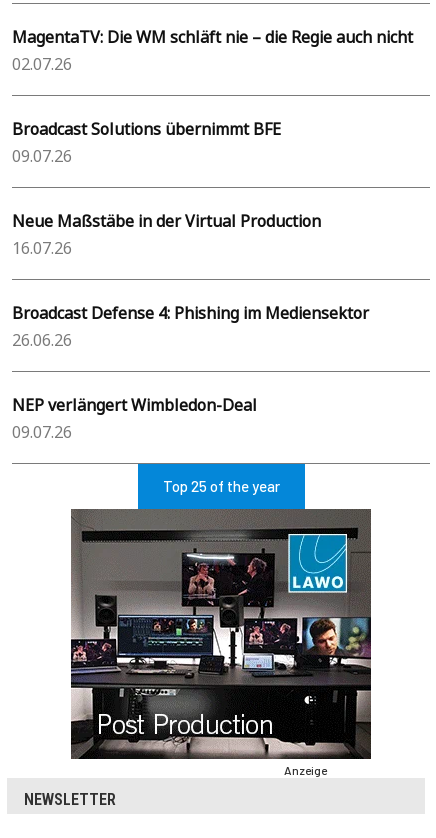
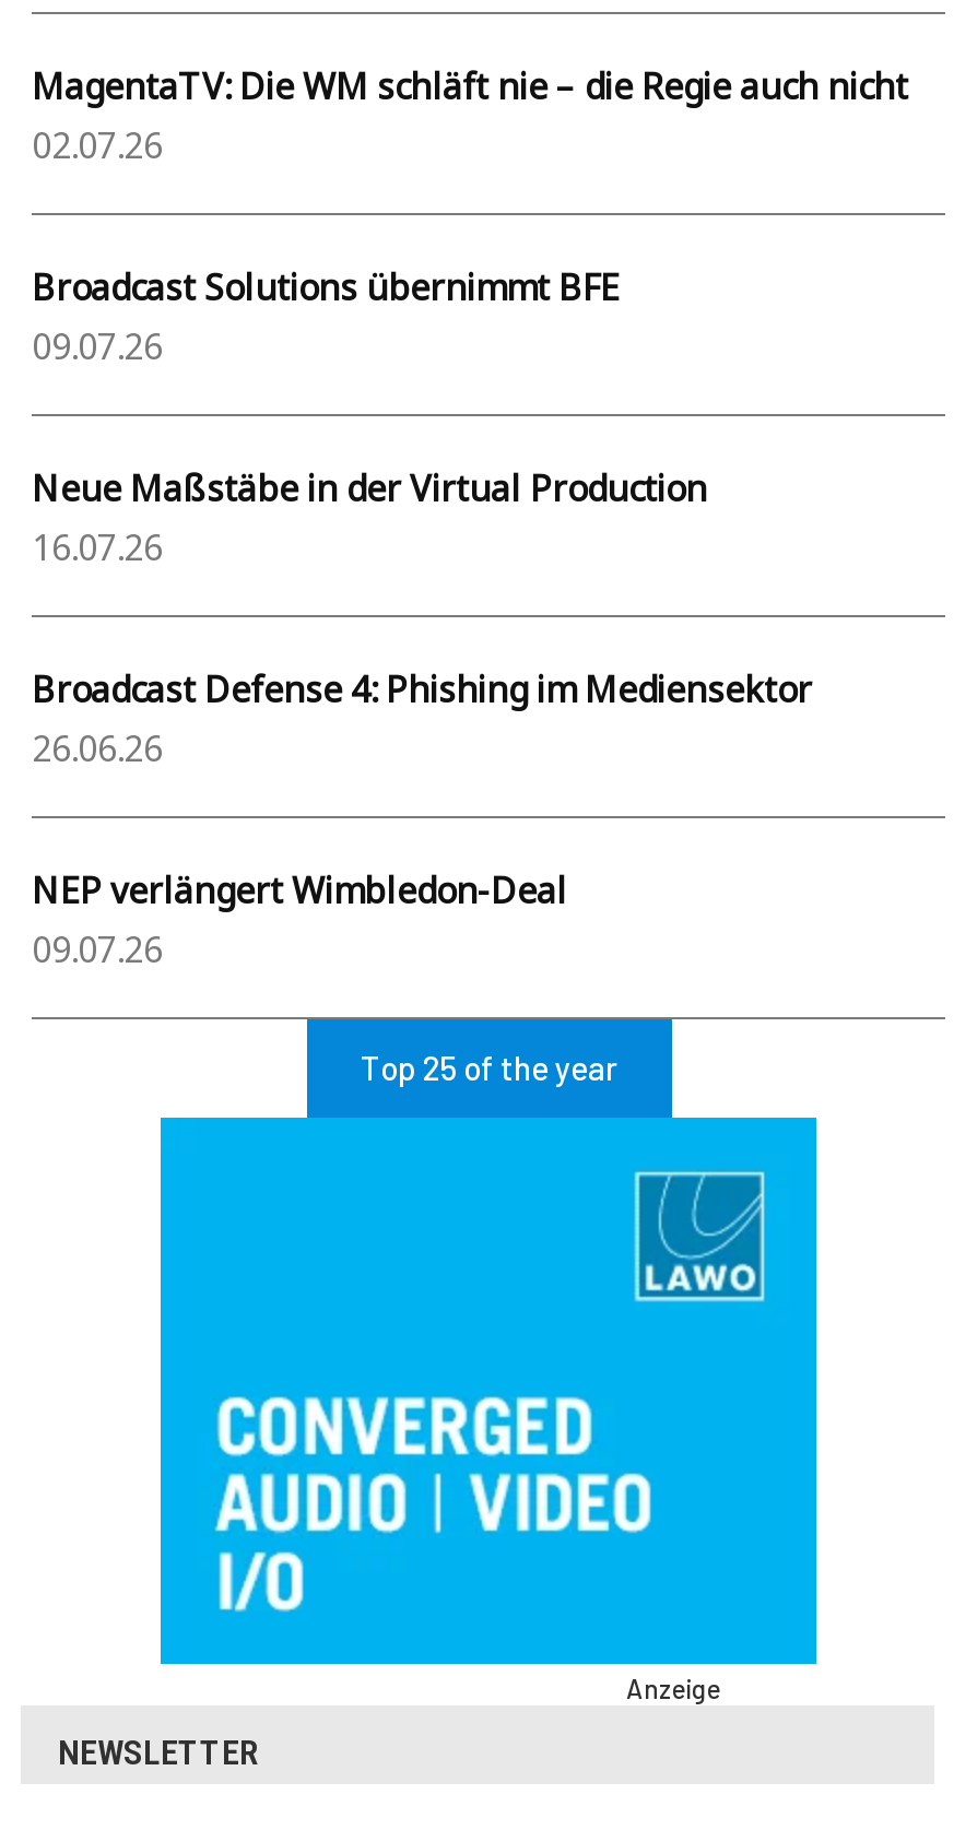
- [image]
+ [image]
